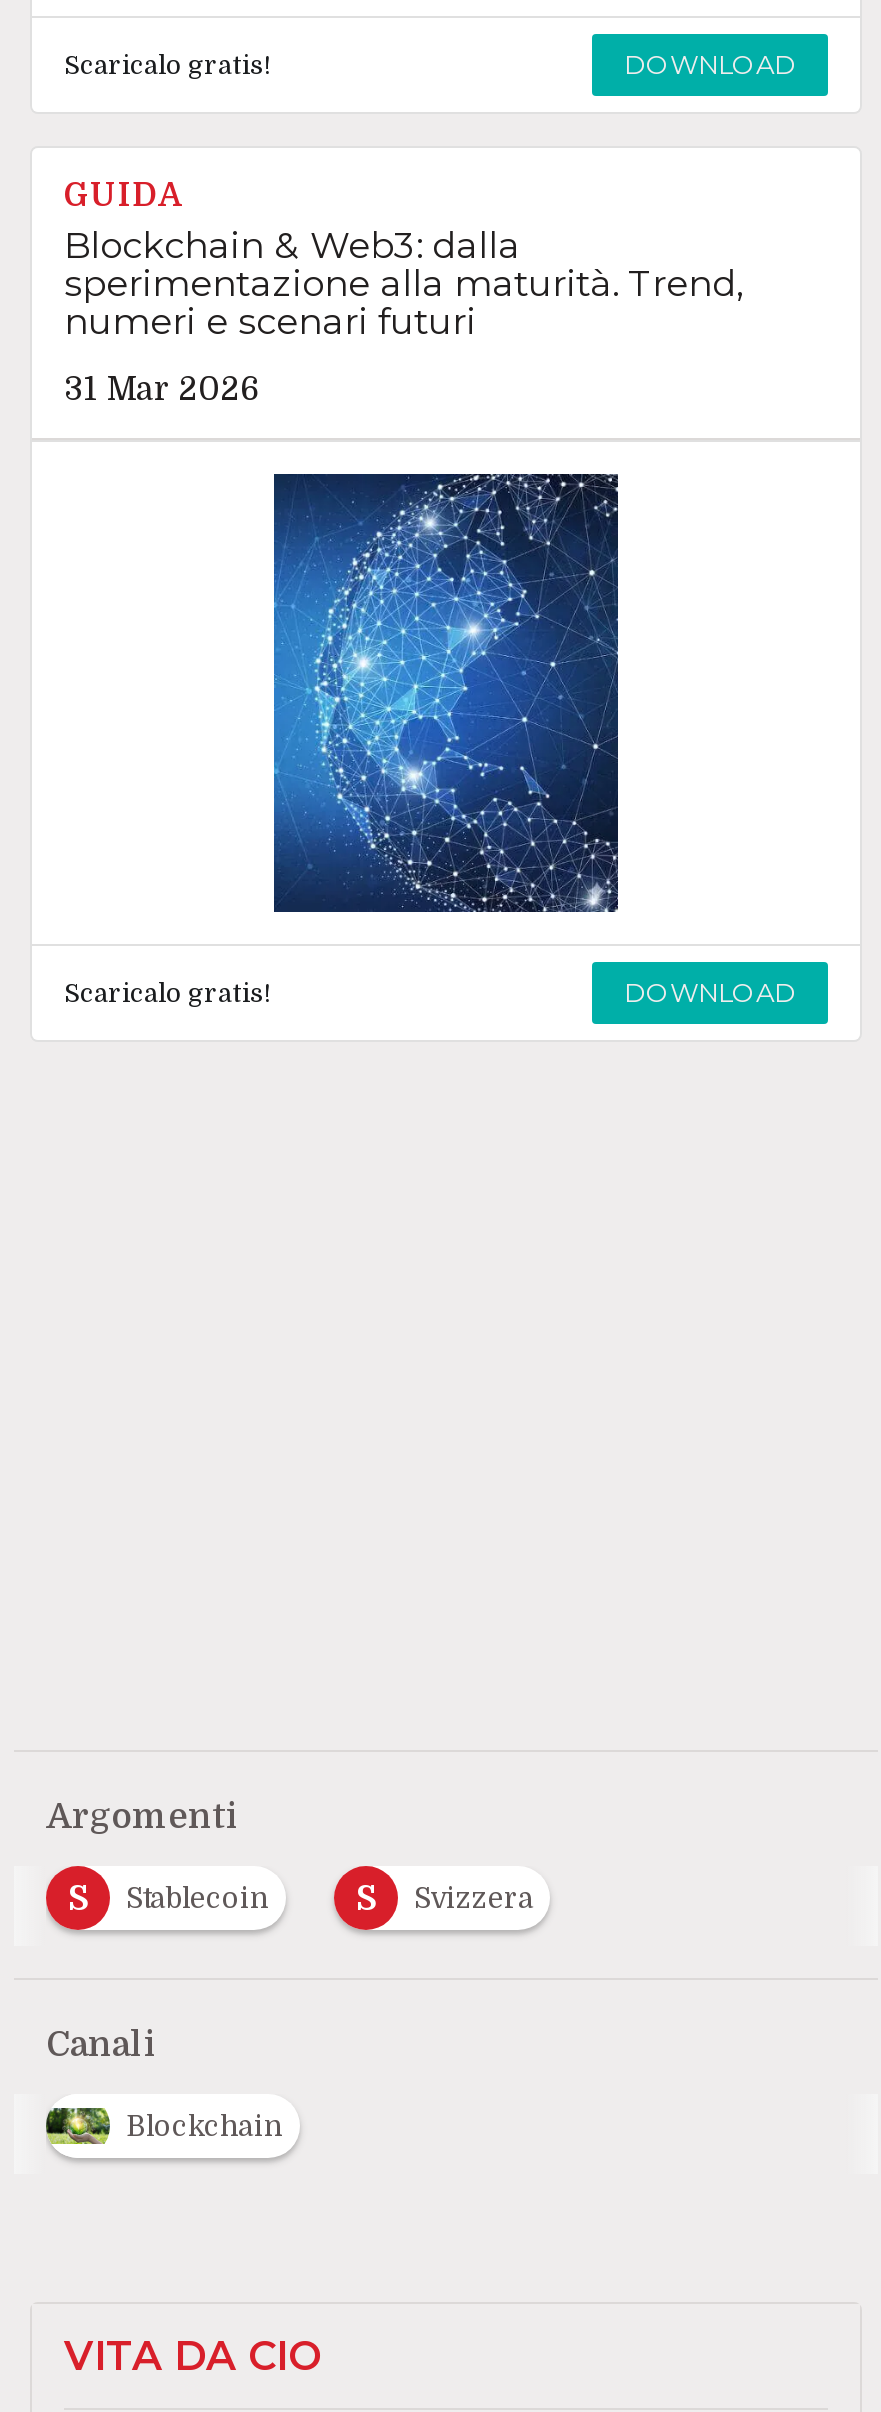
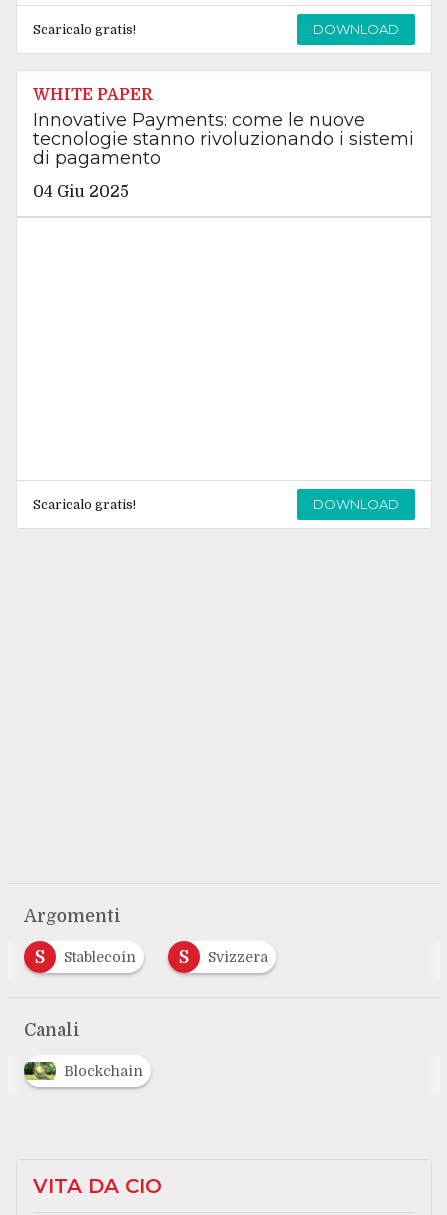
- GUIDA
- Blockchain & Web3: dalla
- sperimentazione alla maturità. Trend,
- numeri e scenari futuri
+ WHITE PAPER
+ Innovative Payments: come le nuove
+ tecnologie stanno rivoluzionando i sistemi
+ di pagamento

- 31 Mar 2026
+ 04 Giu 2025

- [image]
